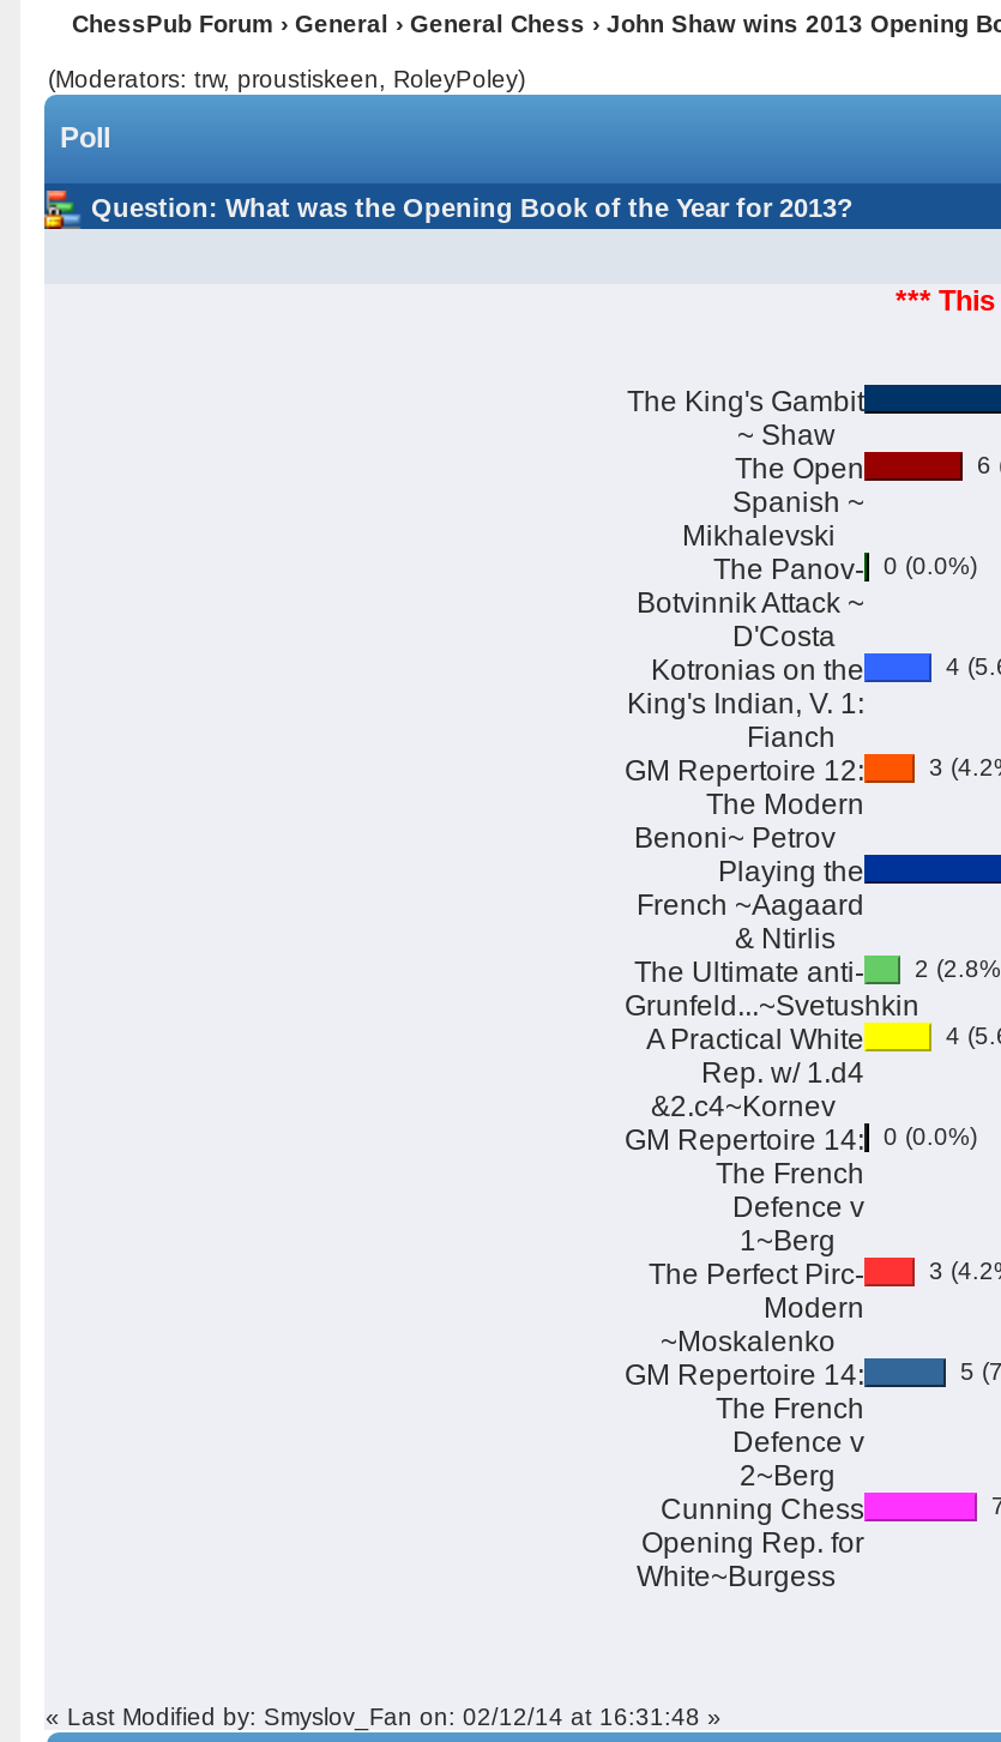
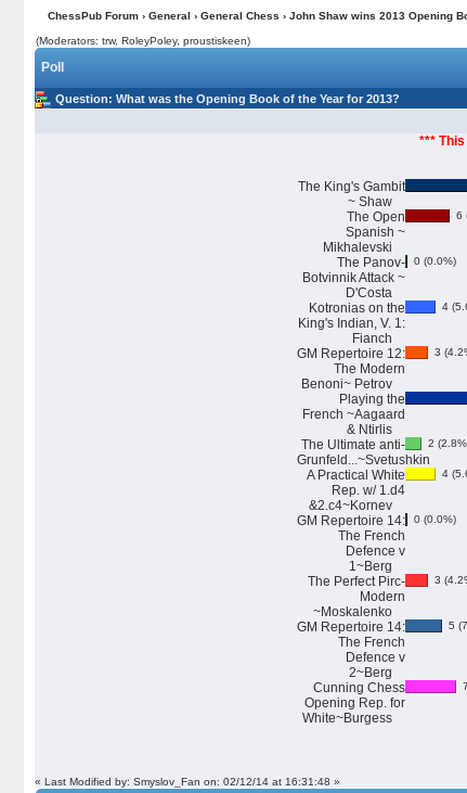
- (Moderators: trw, proustiskeen, RoleyPoley)
+ (Moderators: trw, RoleyPoley, proustiskeen)
